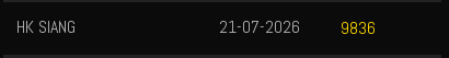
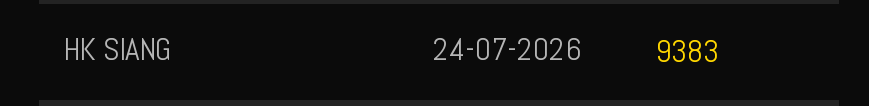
- 21-07-2026
+ 24-07-2026

- 9836
+ 9383
